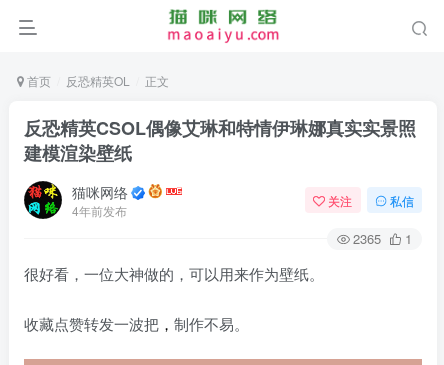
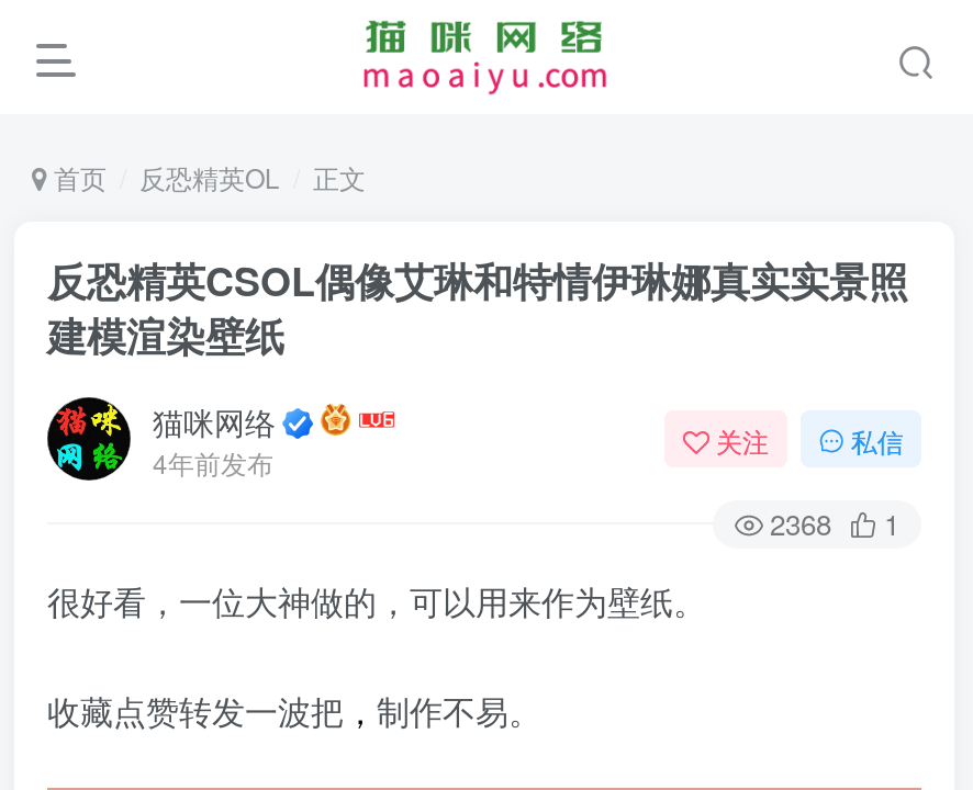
- 2365 1
+ 2368 1
